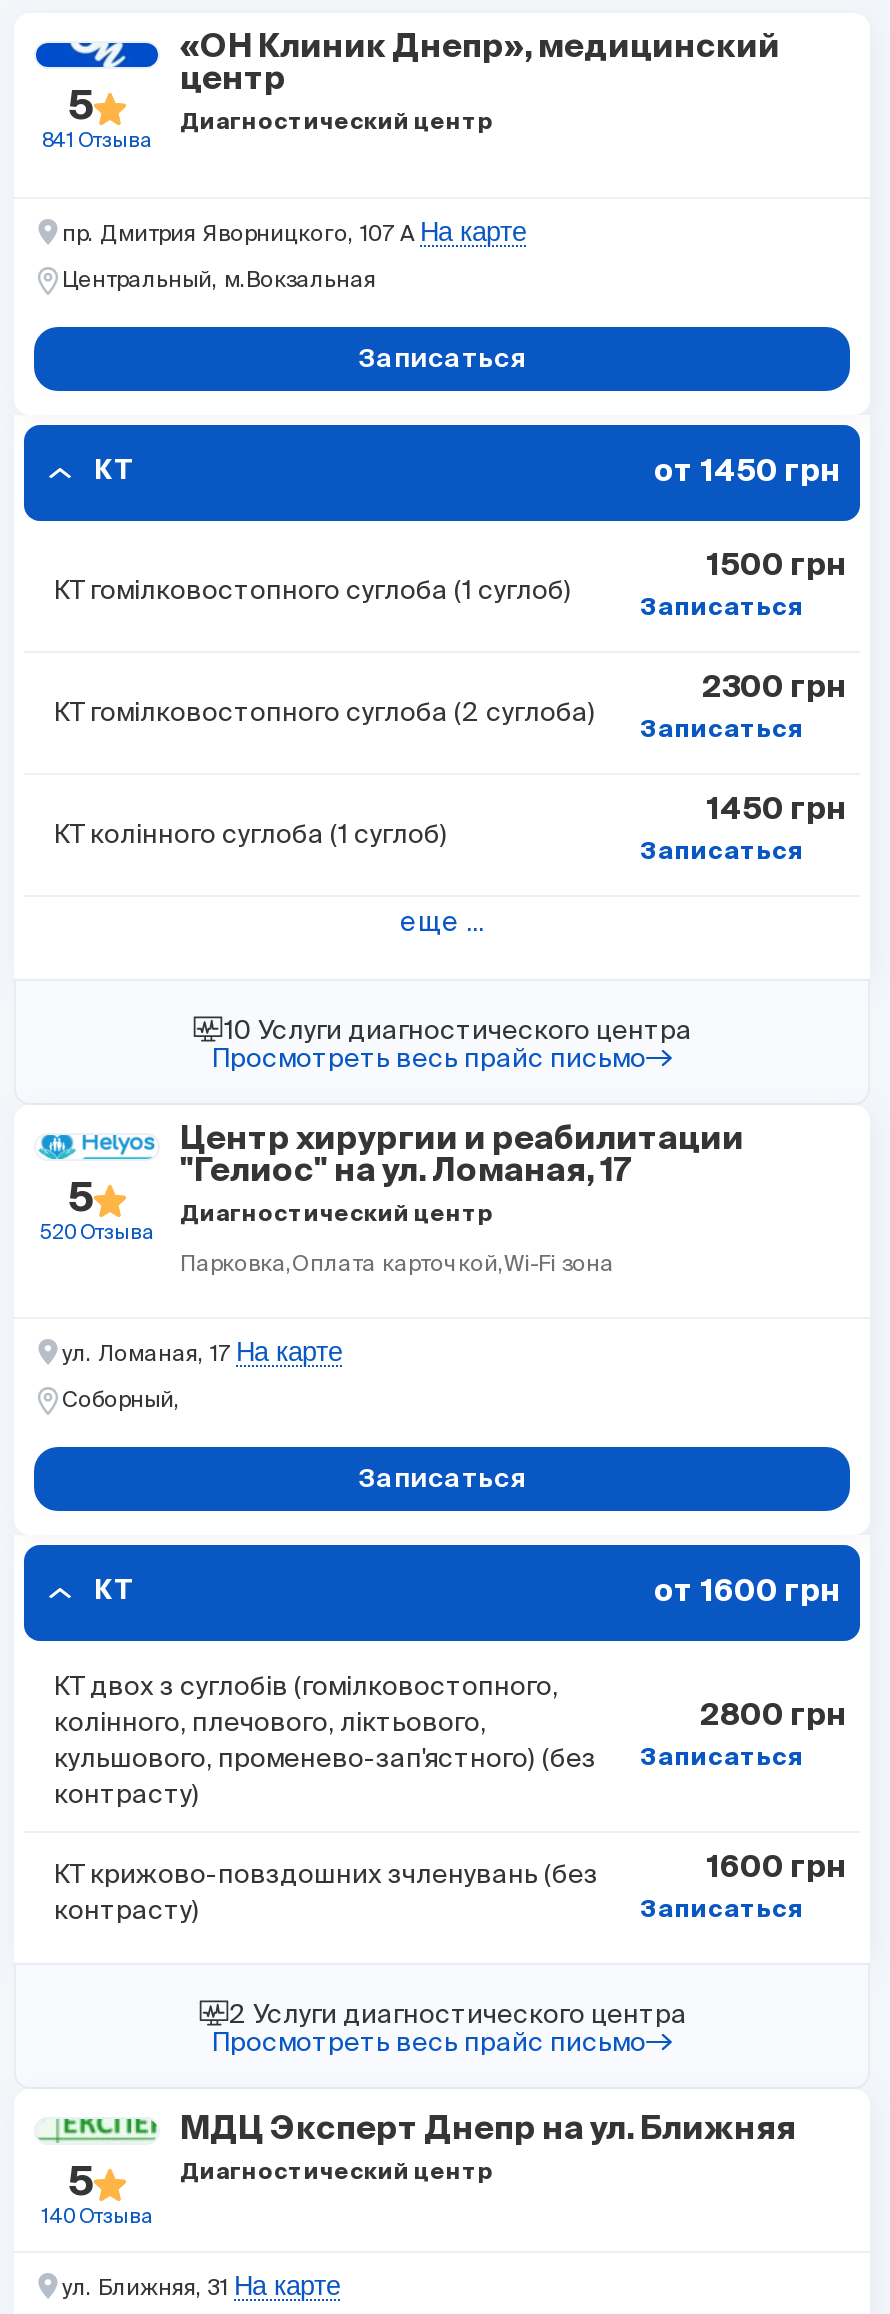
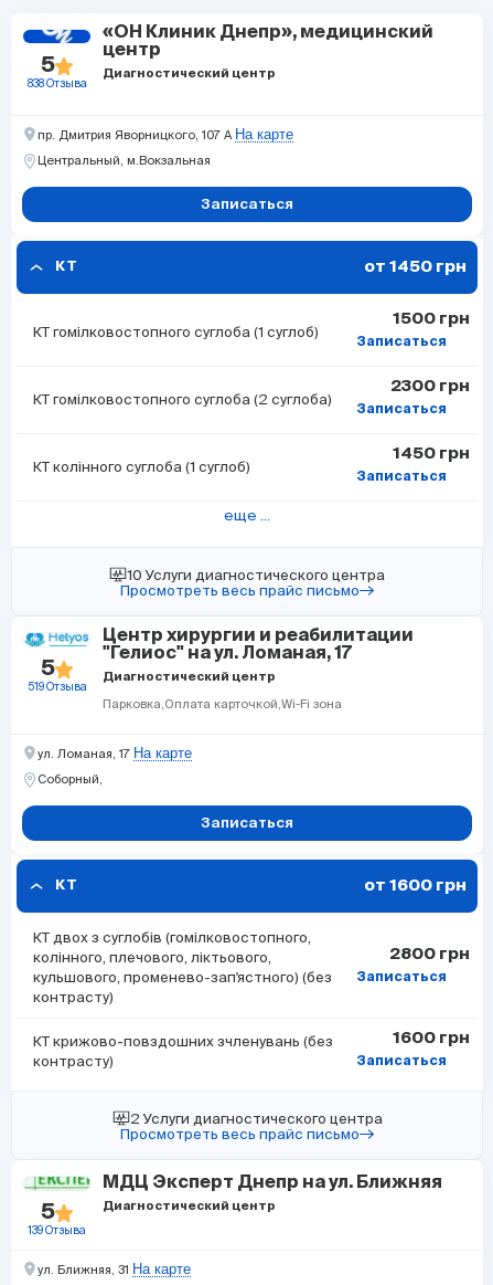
- 841 Отзыва
+ 838 Отзыва

- 520 Отзыва
+ 519 Отзыва

- 140 Отзыва
+ 139 Отзыва
